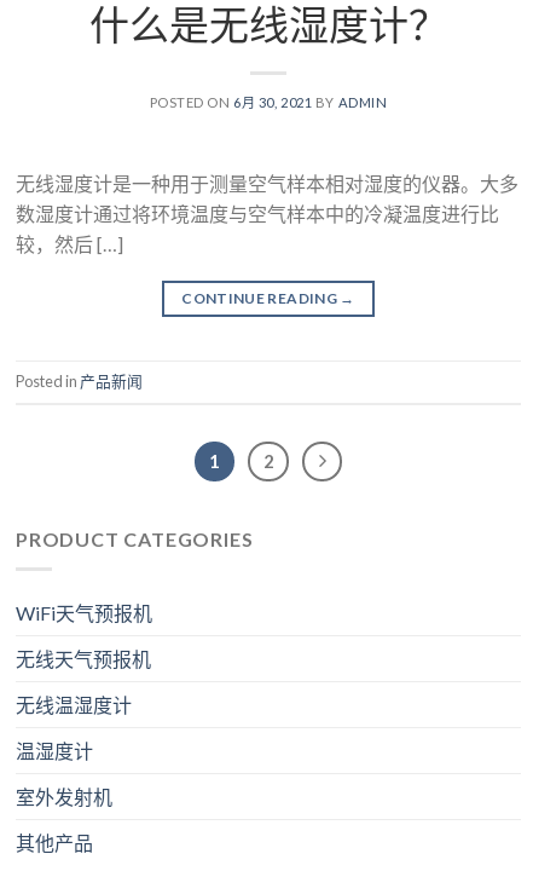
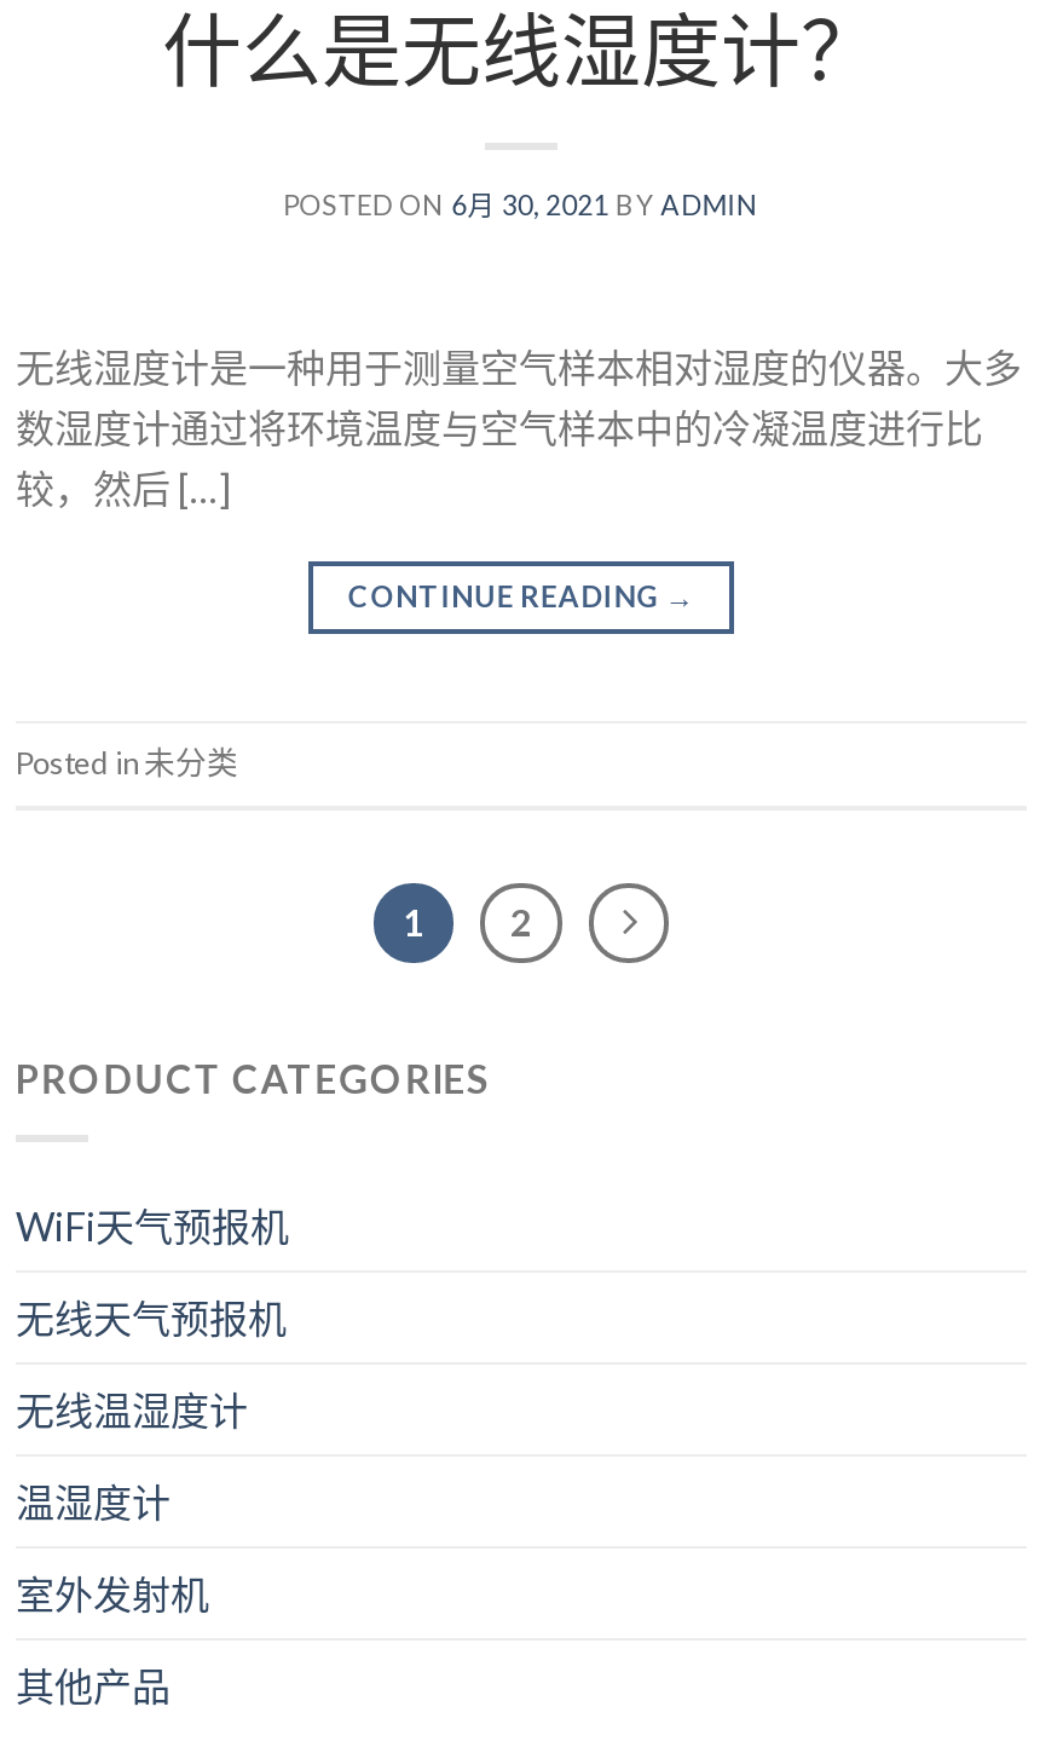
- Posted in产品新闻
+ Posted in 未分类
